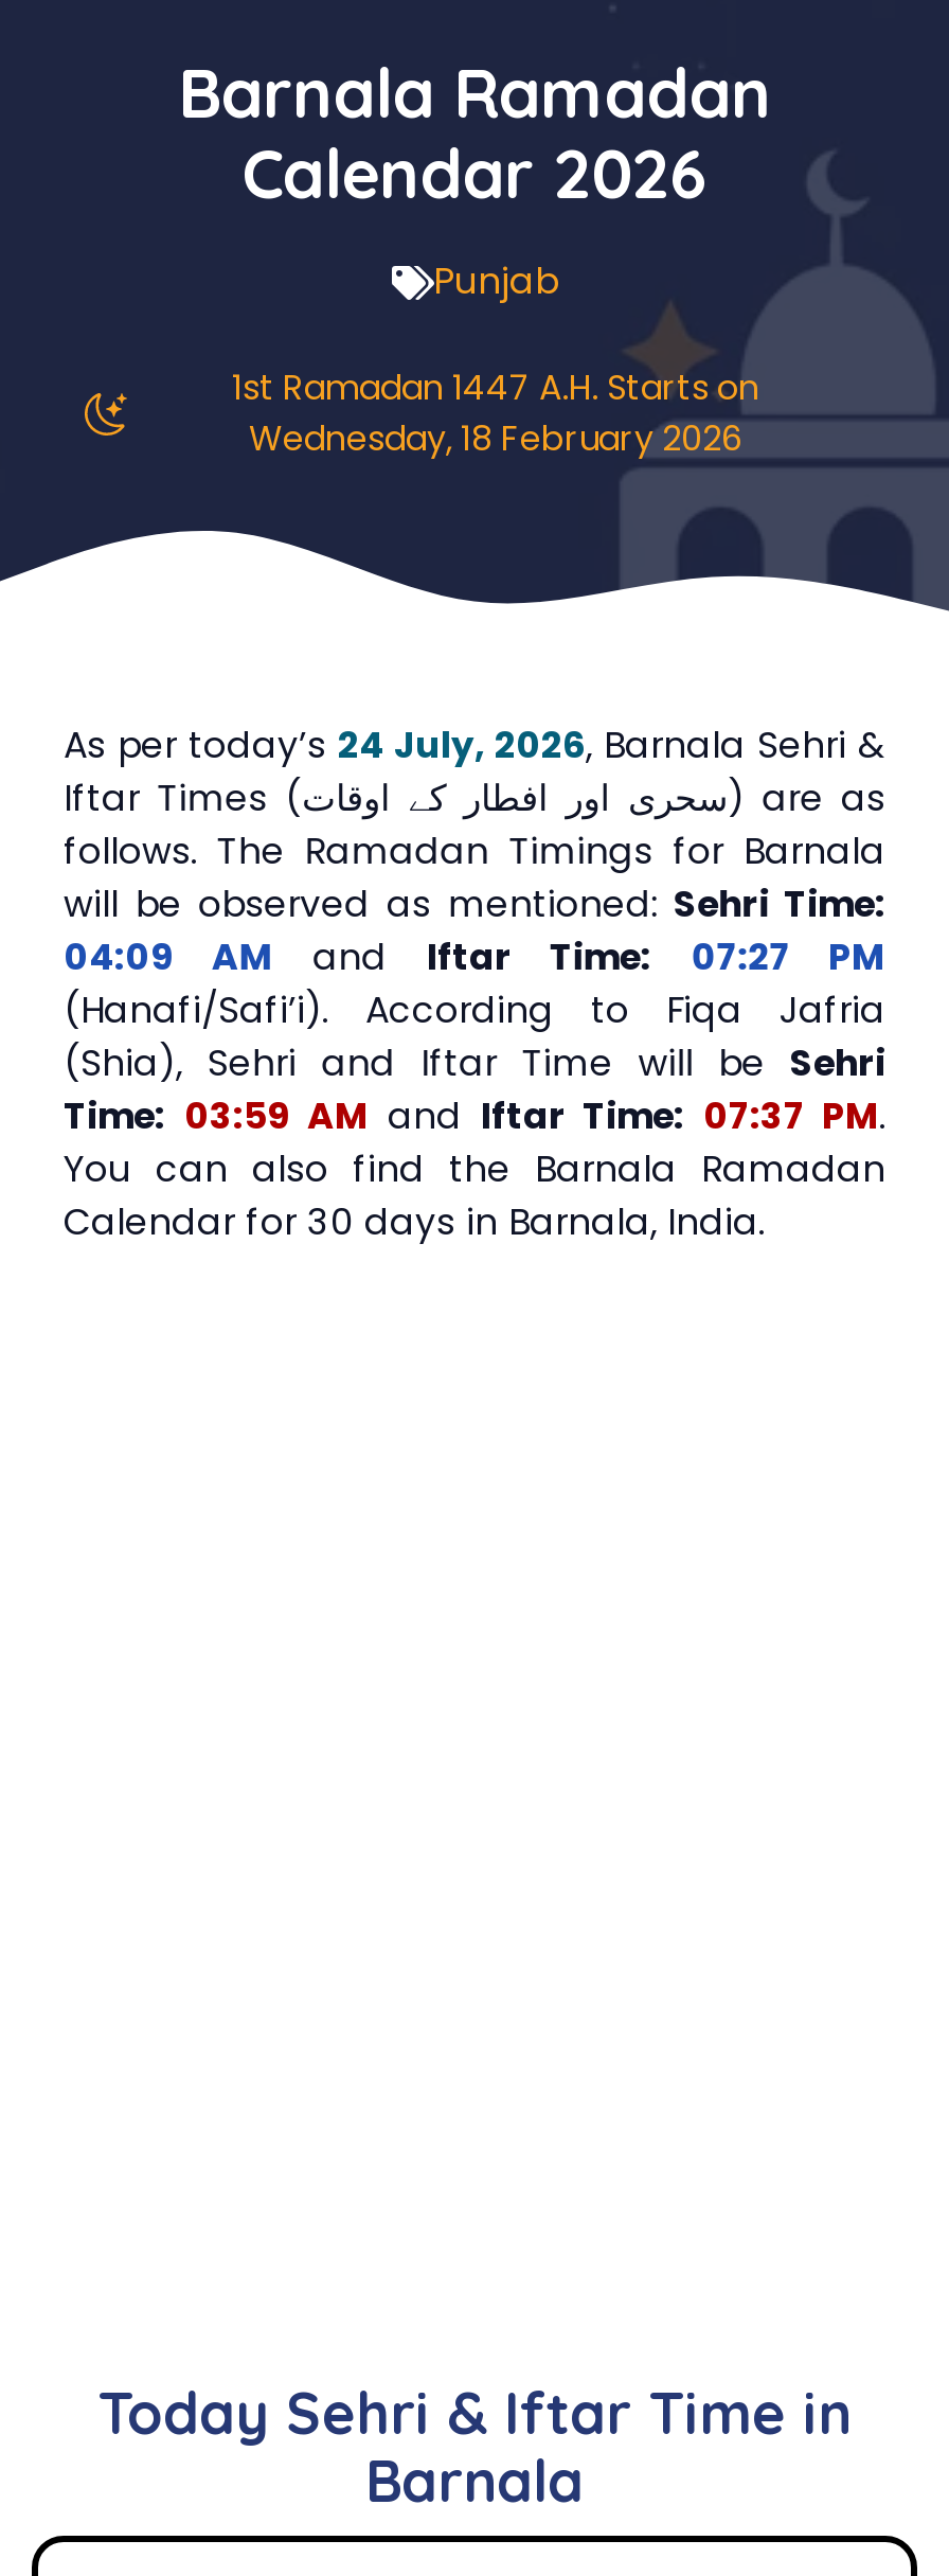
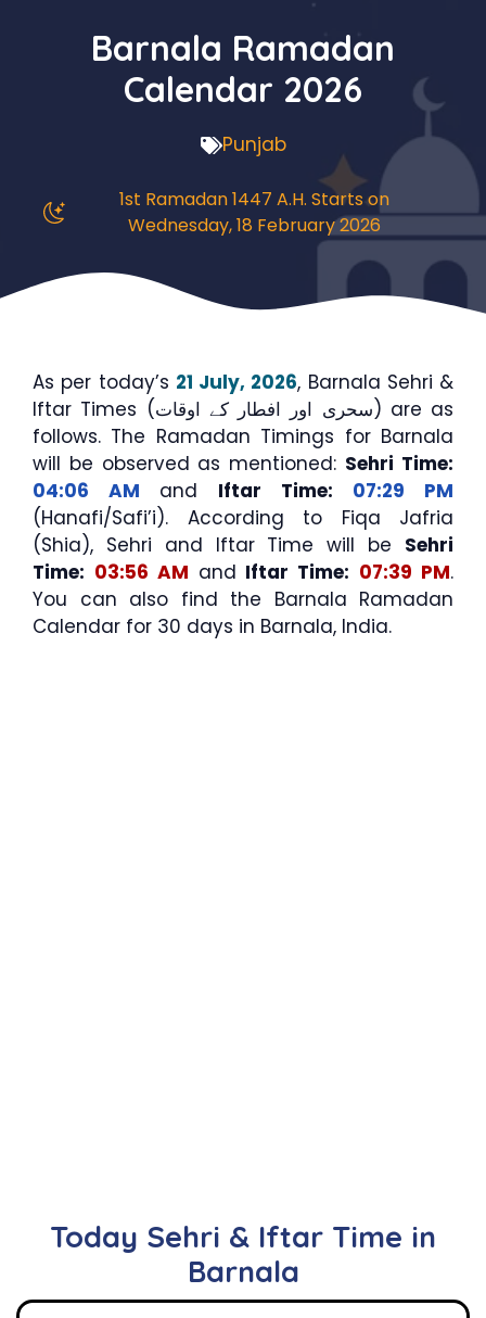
- As per today’s 24 July, 2026, Barnala Sehri &
+ As per today’s 21 July, 2026, Barnala Sehri &

- 04:09 AM and Iftar Time:
+ 04:06 AM and Iftar Time:

- 07:27 PM
+ 07:29 PM

- Time: 03:59 AM and Iftar Time: 07:37 PM.
+ Time: 03:56 AM and Iftar Time: 07:39 PM.
